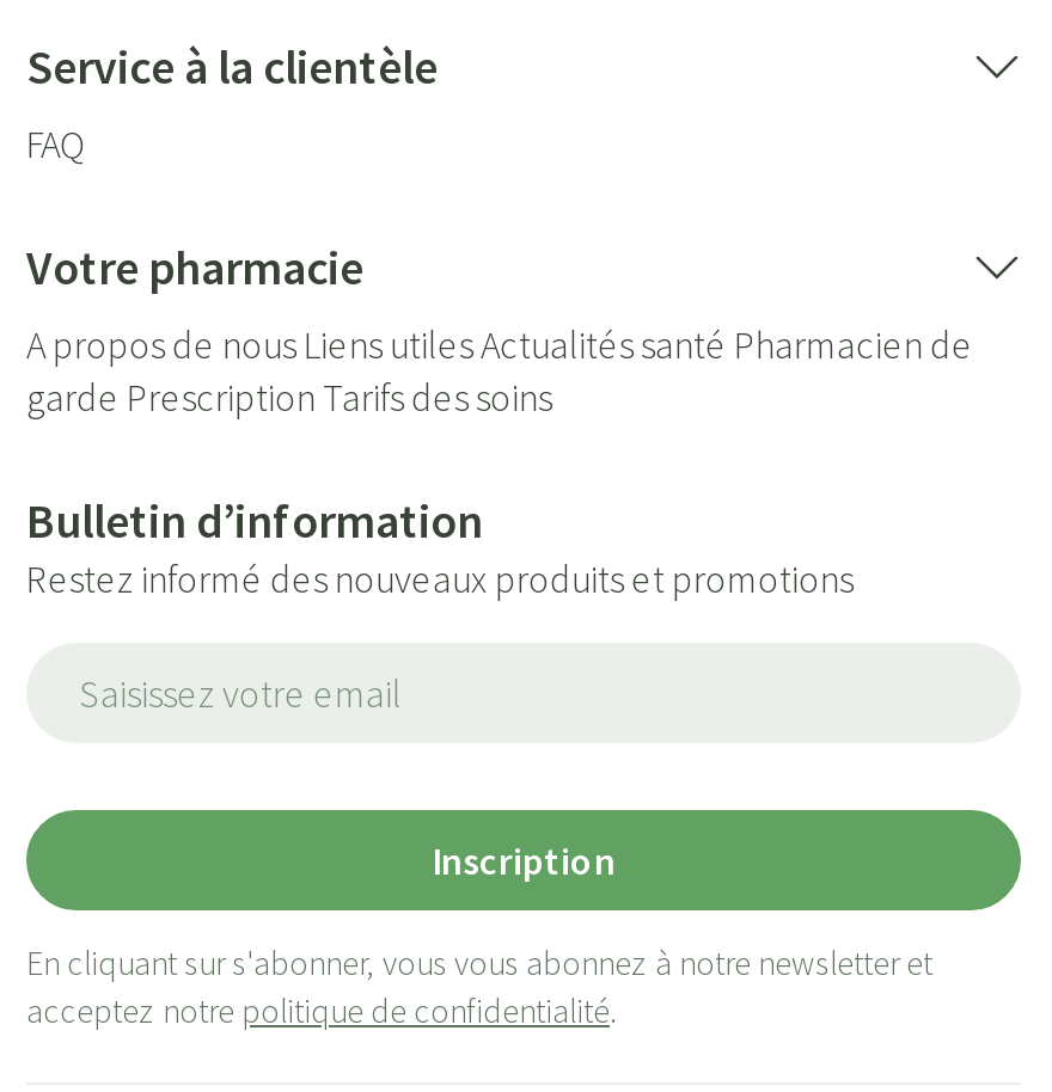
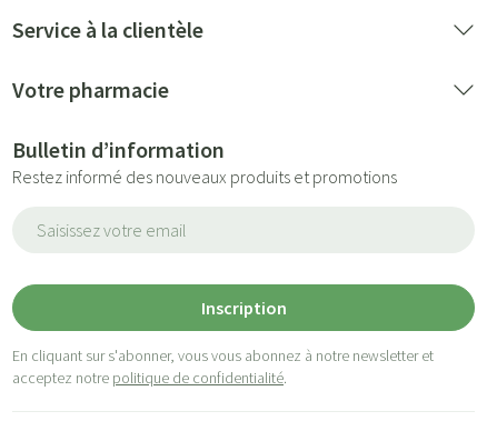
- FAQ

- A propos de nous Liens utiles Actualités santé Pharmacien de
- garde Prescription Tarifs des soins
